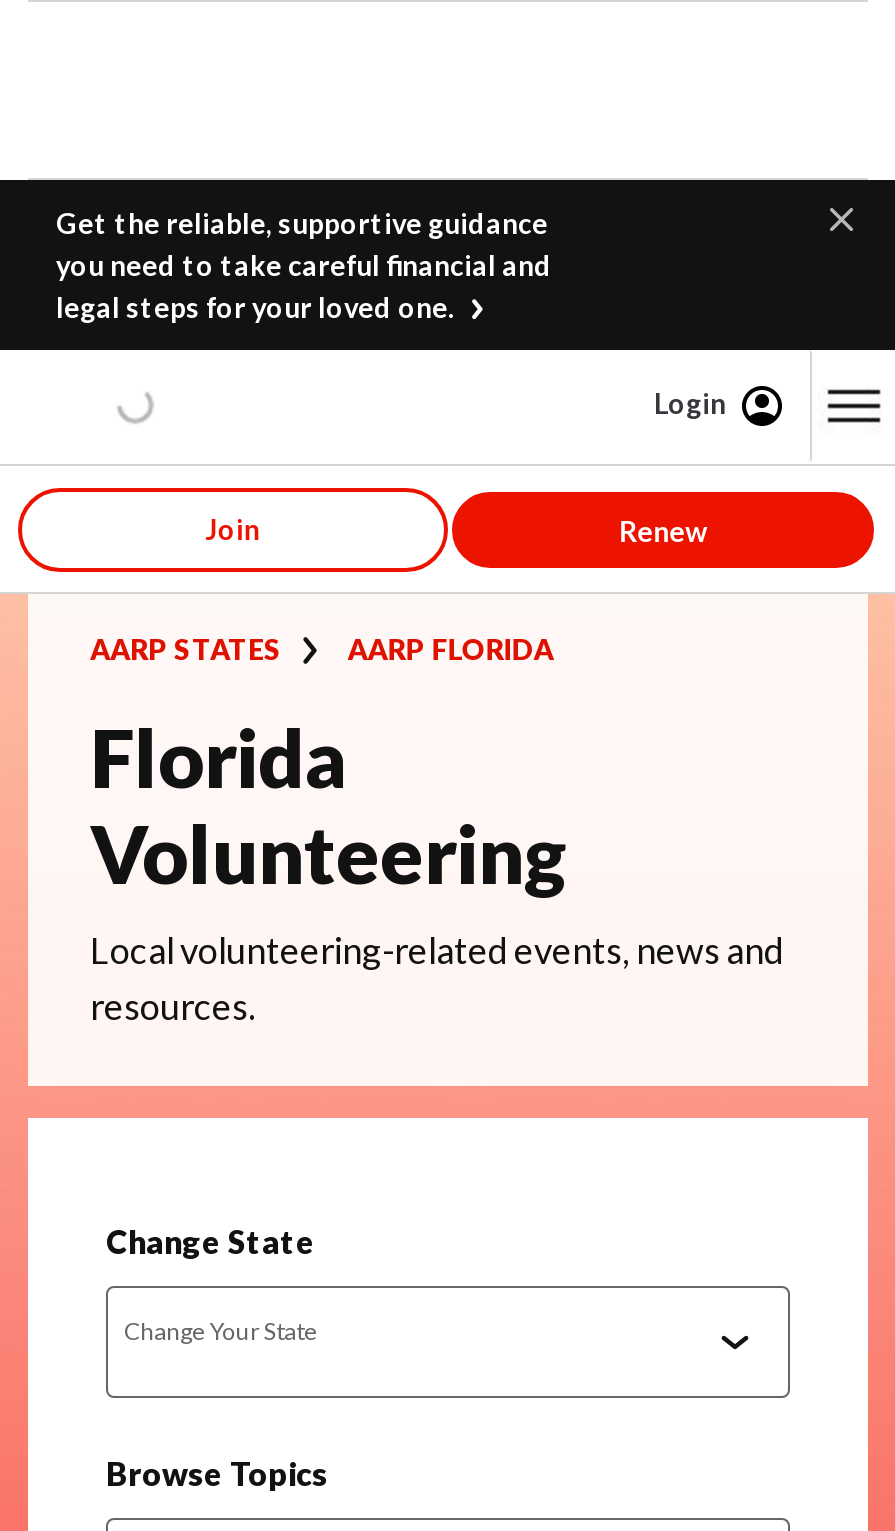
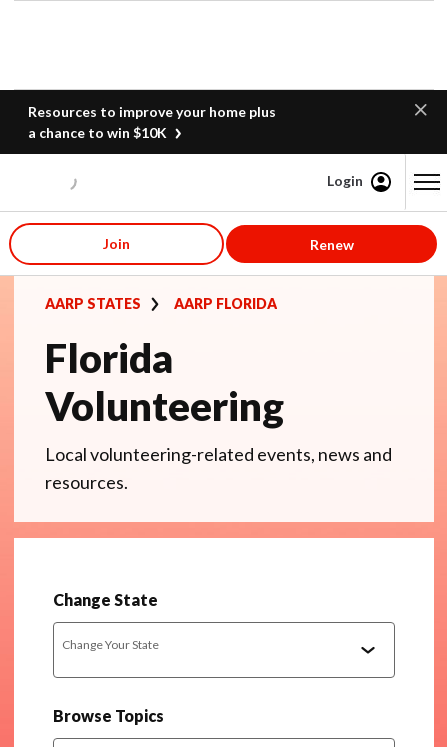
- Get the reliable, supportive guidance
- you need to take careful financial and
- legal steps for your loved one.
+ Resources to improve your home plus
+ a chance to win $10K
